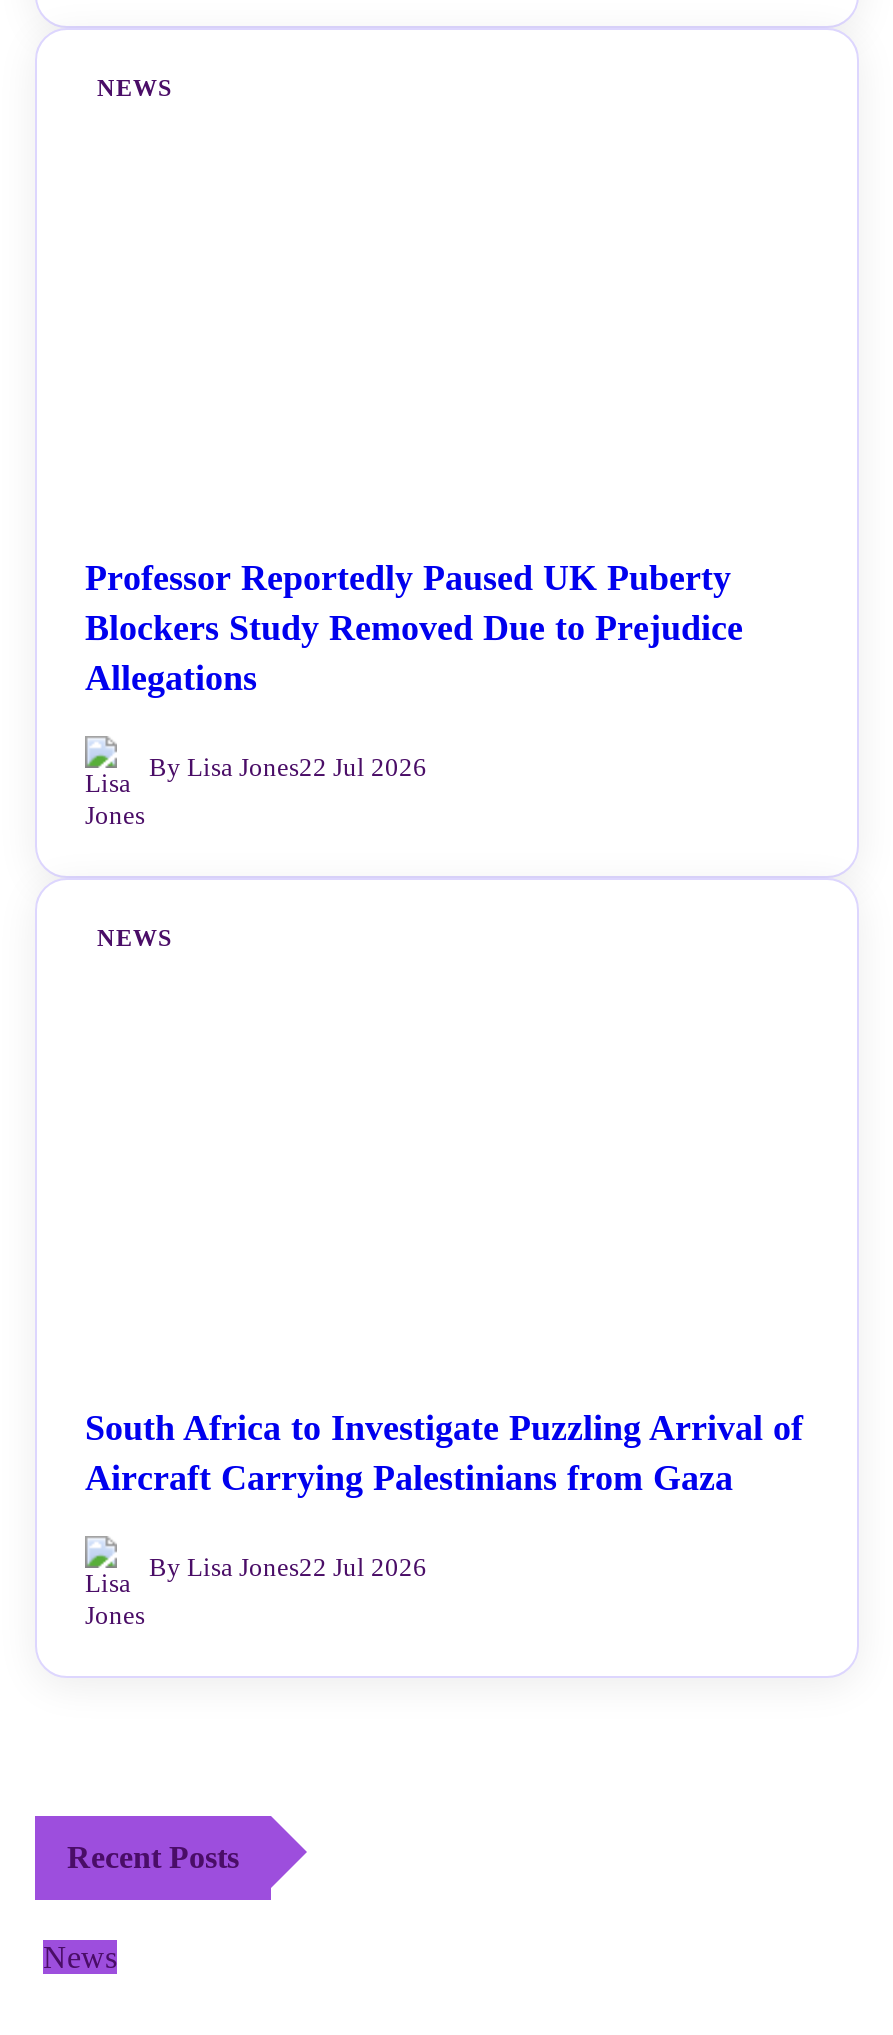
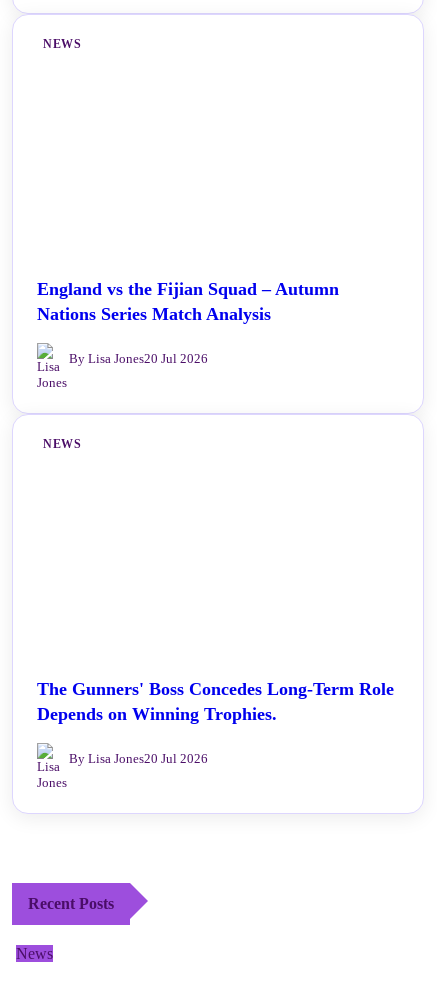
- Professor Reportedly Paused UK Puberty
- Blockers Study Removed Due to Prejudice
- Allegations
+ England vs the Fijian Squad – Autumn
+ Nations Series Match Analysis

- By Lisa Jones22 Jul 2026
+ By Lisa Jones20 Jul 2026

- South Africa to Investigate Puzzling Arrival of
- Aircraft Carrying Palestinians from Gaza
+ The Gunners' Boss Concedes Long-Term Role
+ Depends on Winning Trophies.

- By Lisa Jones22 Jul 2026
+ By Lisa Jones20 Jul 2026
